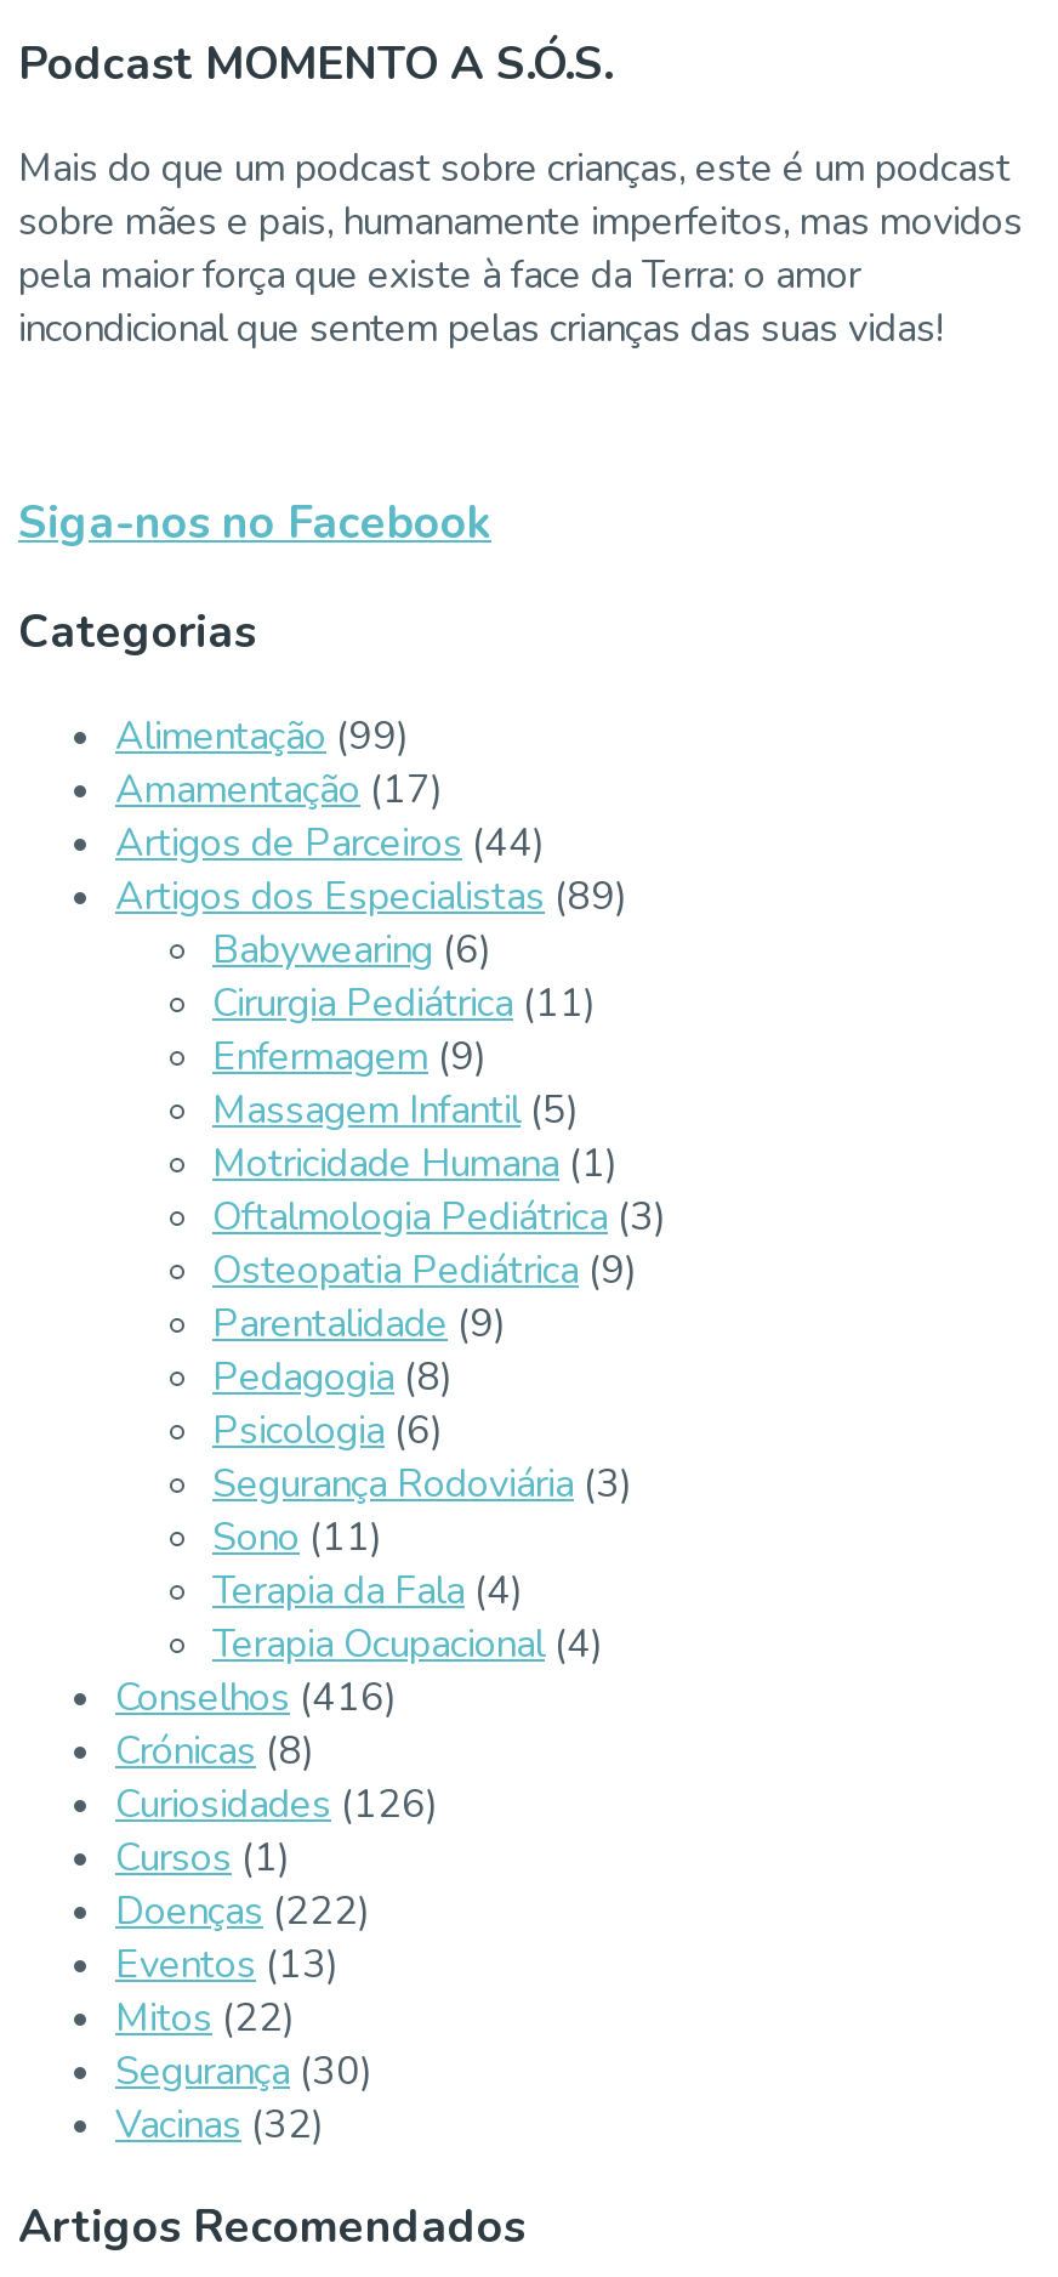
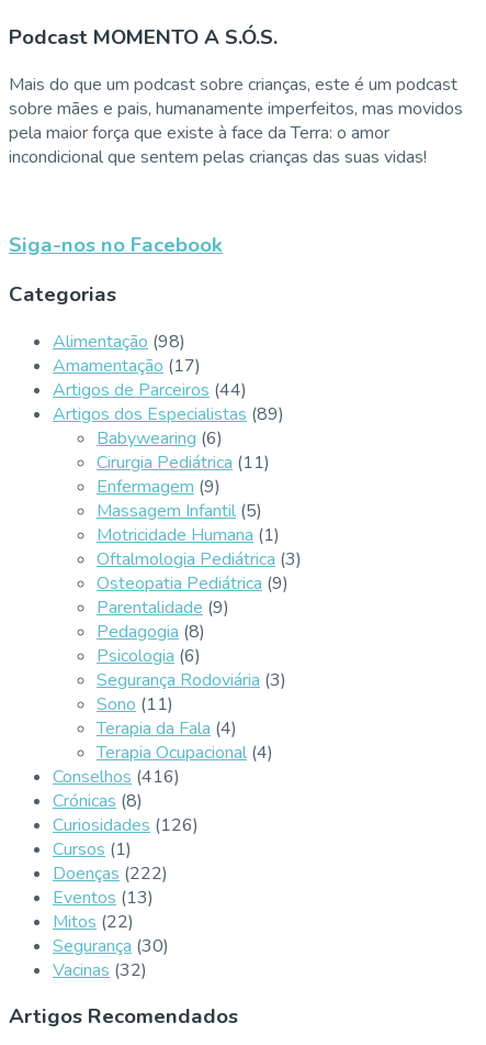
- Alimentação (99)
+ Alimentação (98)
